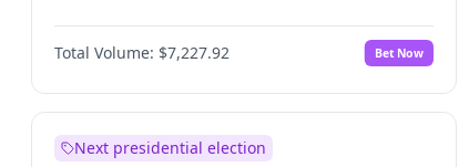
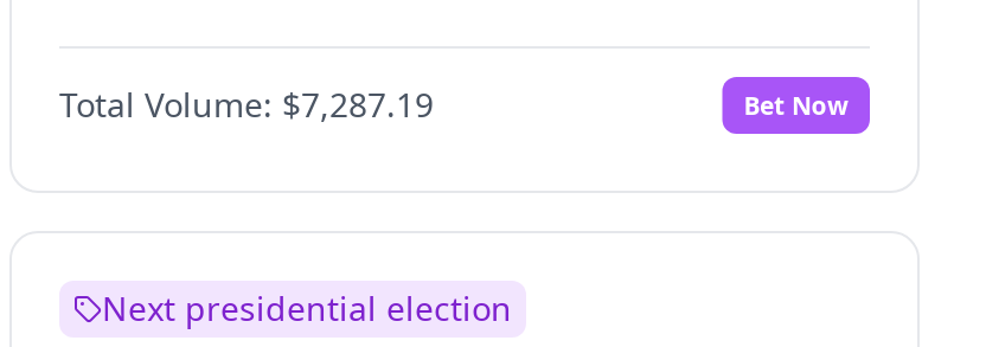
- Total Volume: $7,227.92
+ Total Volume: $7,287.19
